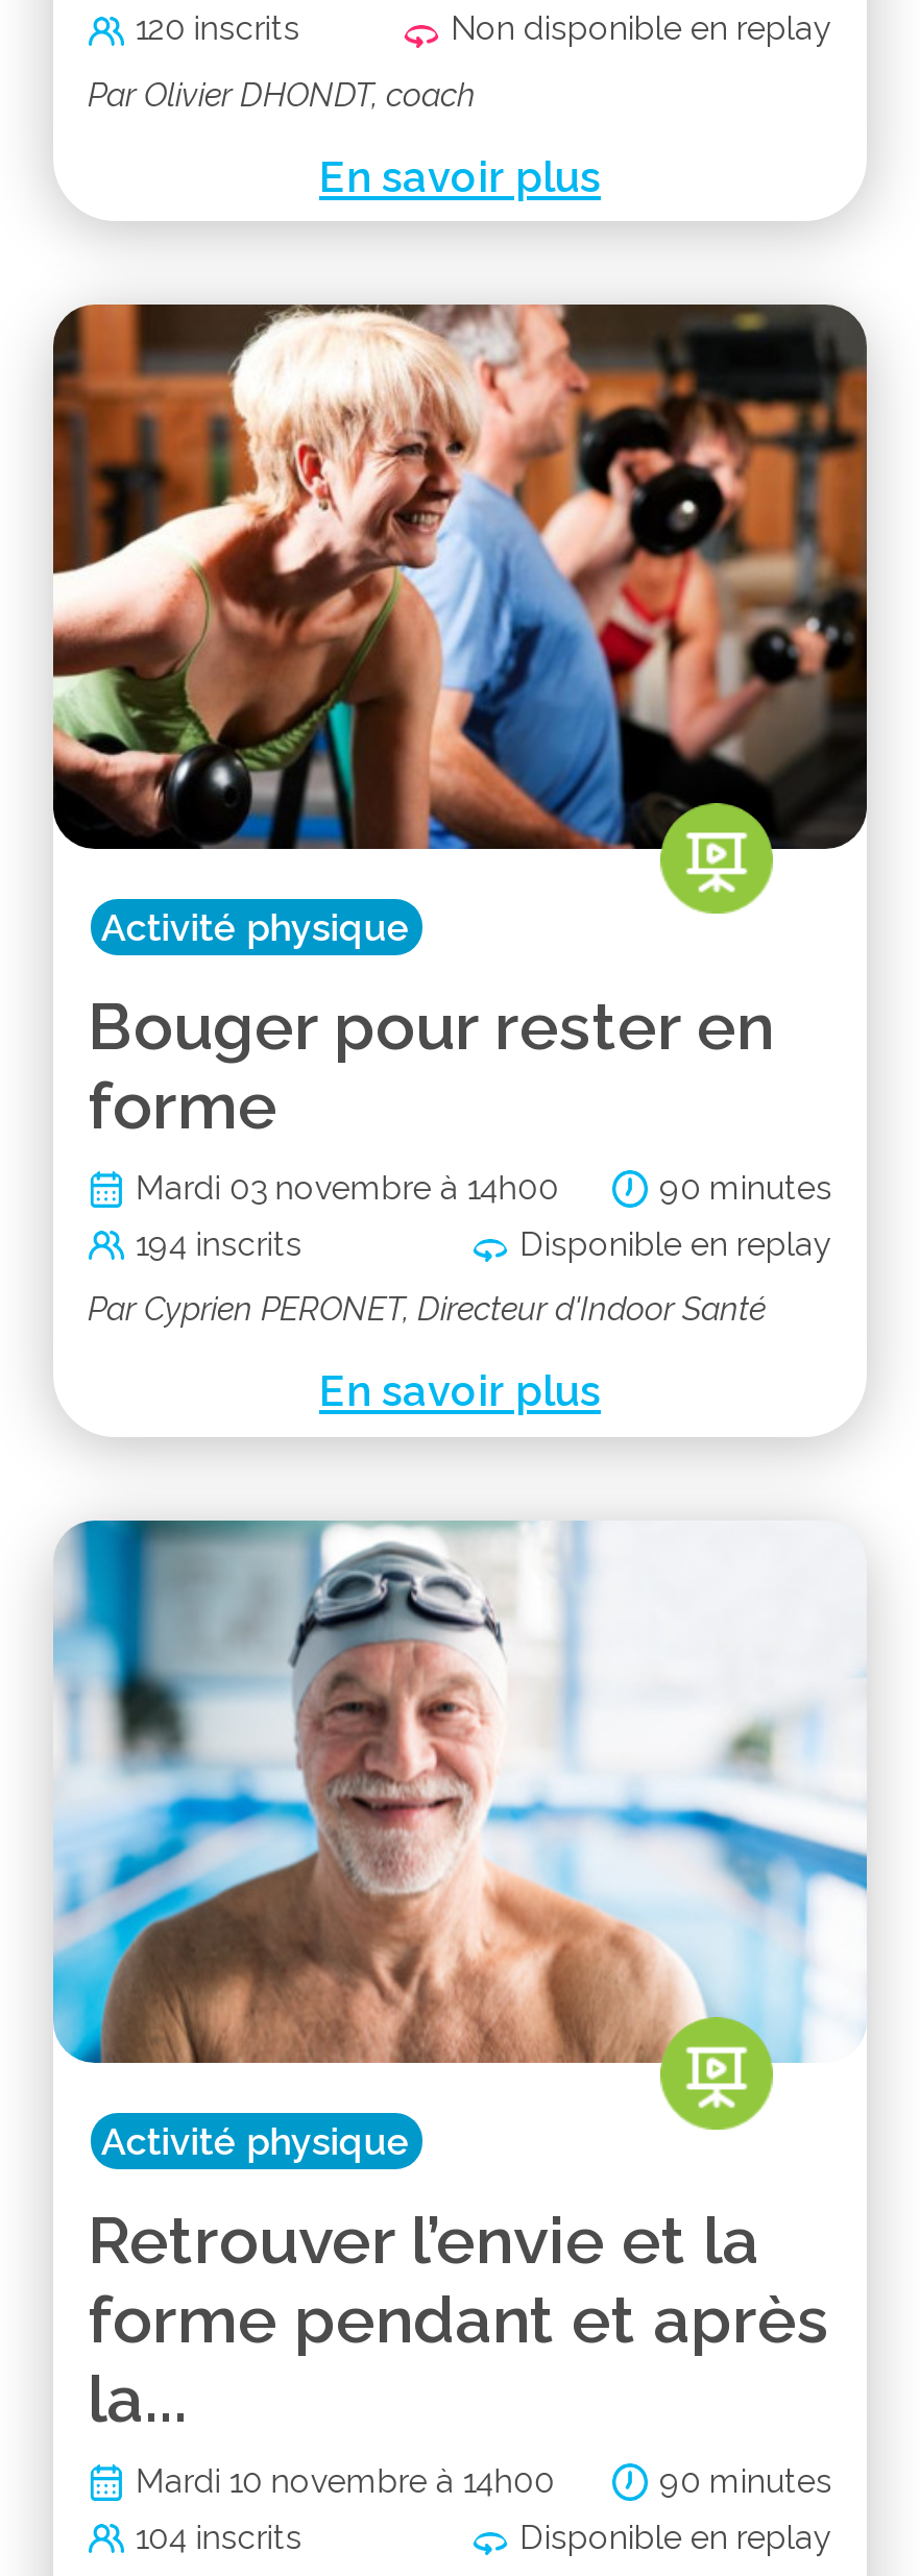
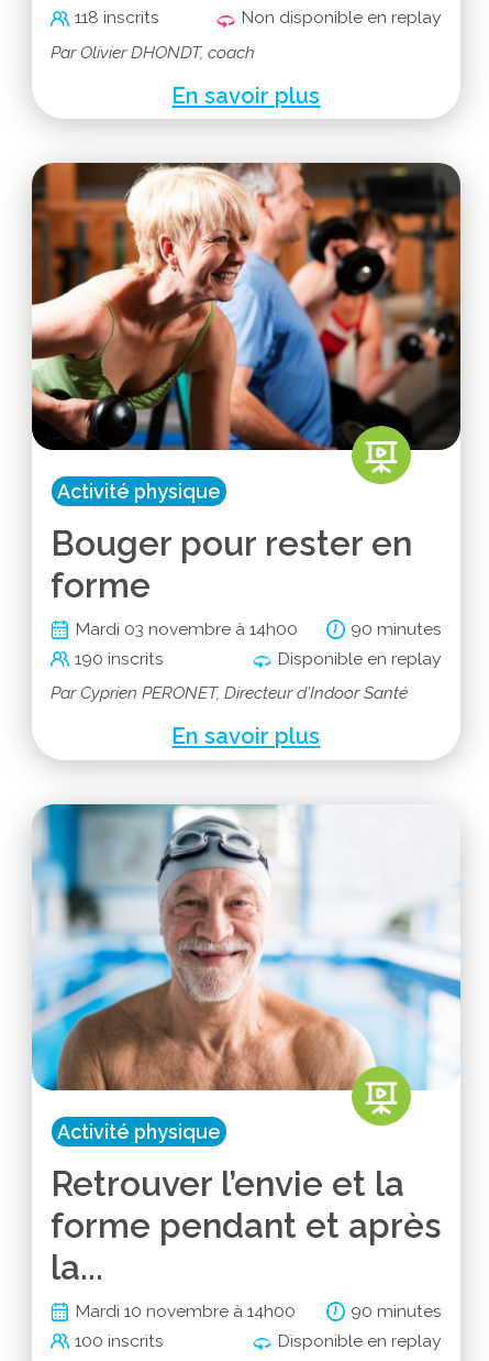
- 120 inscrits
+ 118 inscrits

- 194 inscrits
+ 190 inscrits

- 104 inscrits
+ 100 inscrits
